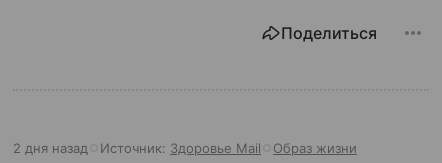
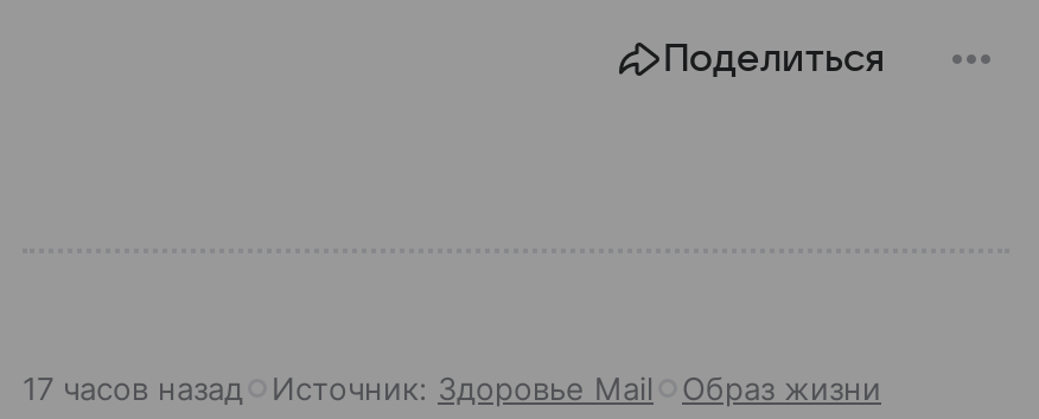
- 2 дня назад Источник: Здоровье Mail Образ жизни
+ 17 часов назад Источник: Здоровье Mail Образ жизни
